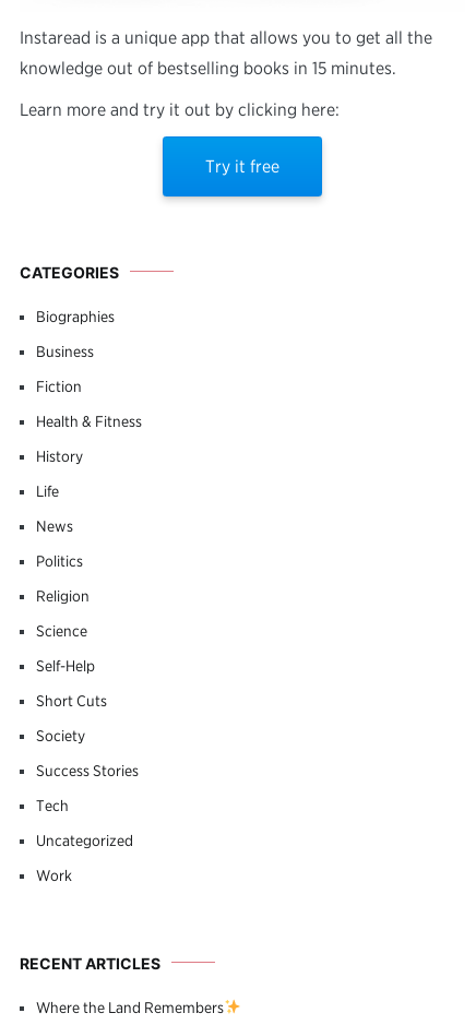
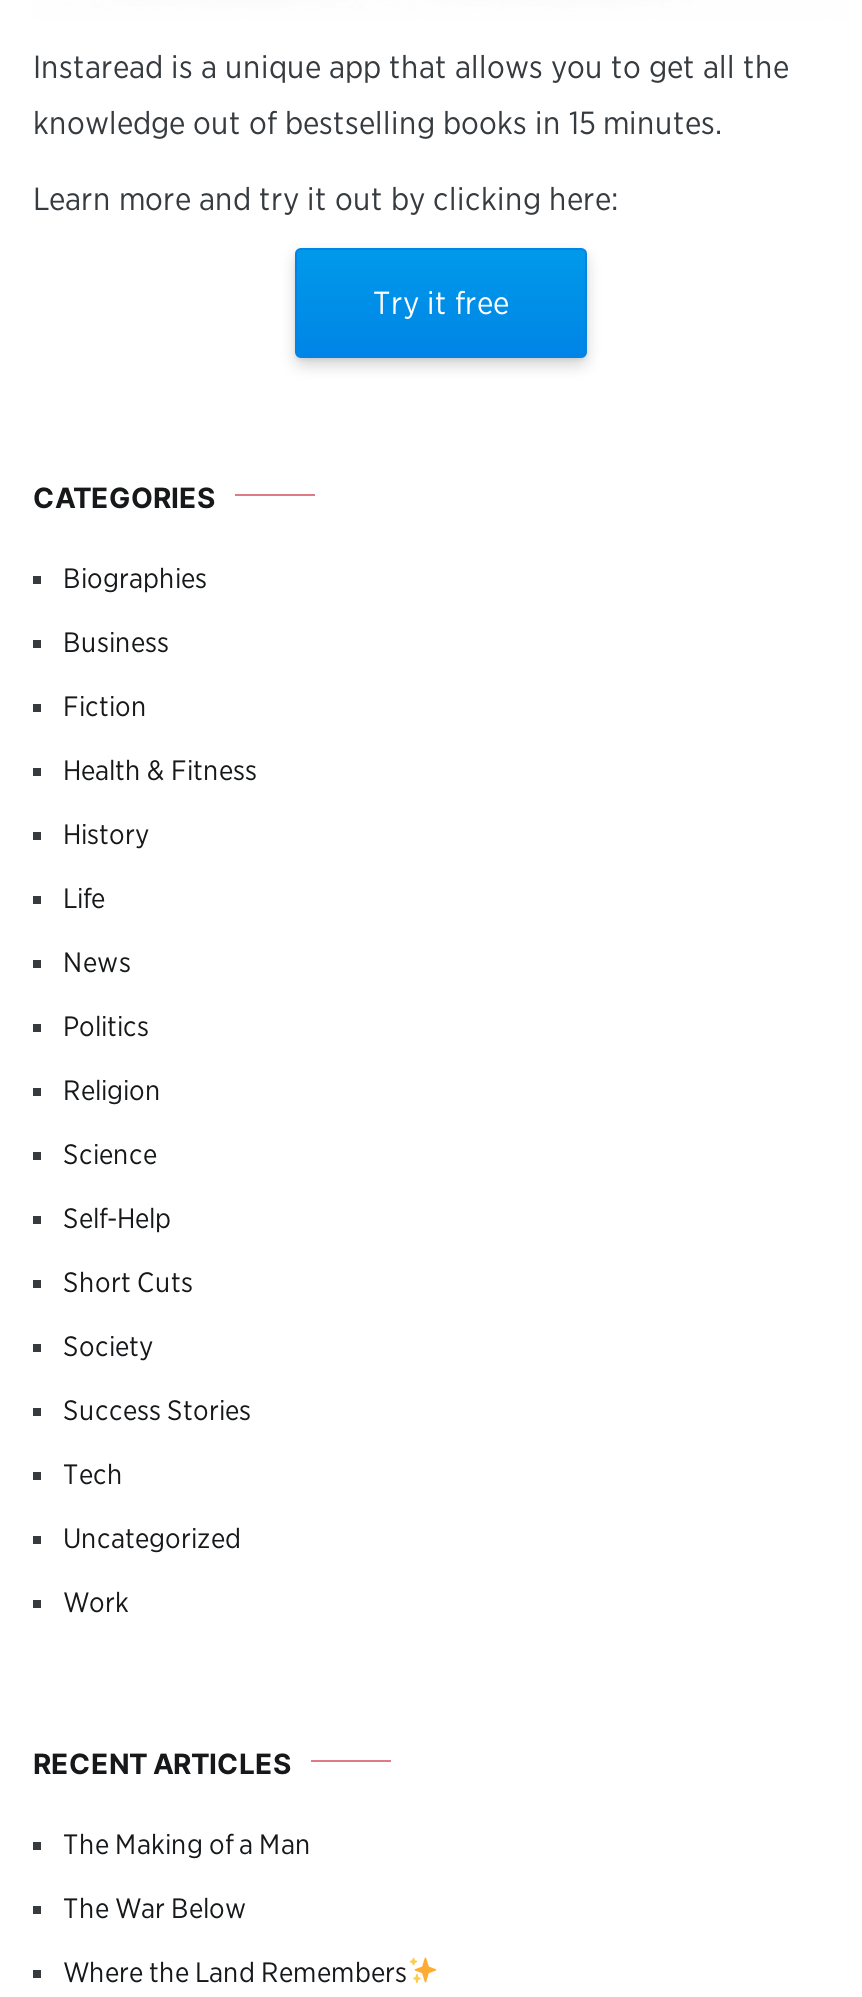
+ The Making of a Man
+ The War Below
